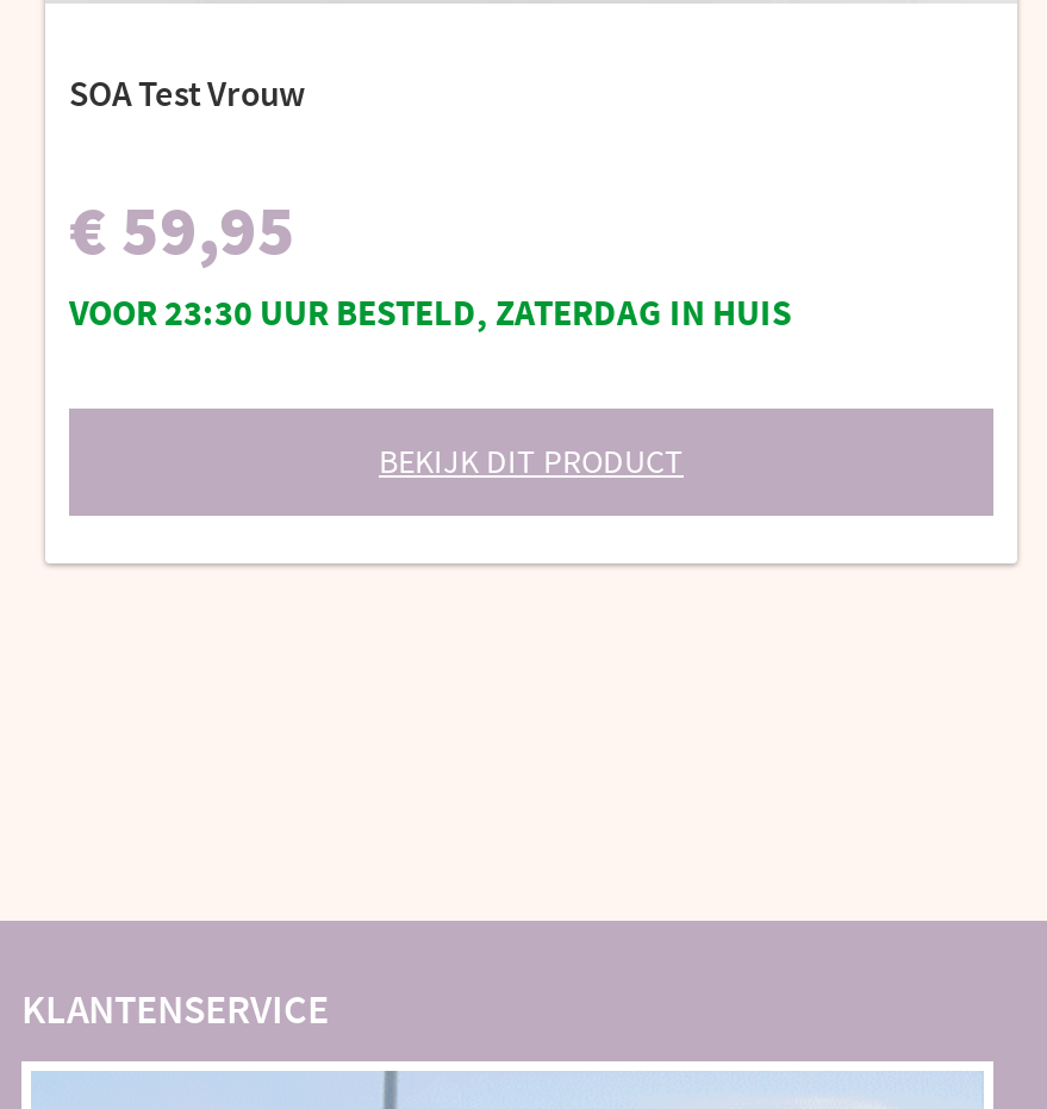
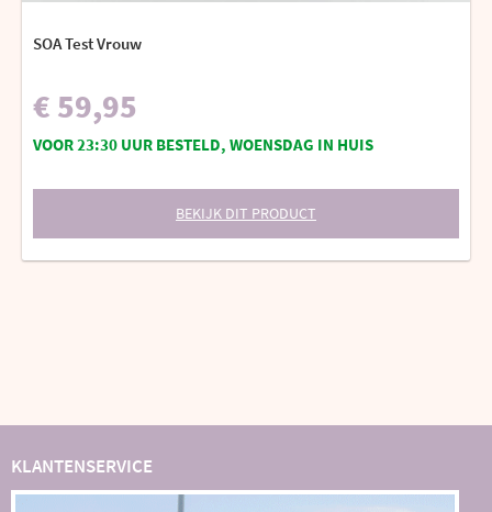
- VOOR 23:30 UUR BESTELD, ZATERDAG IN HUIS
+ VOOR 23:30 UUR BESTELD, WOENSDAG IN HUIS
